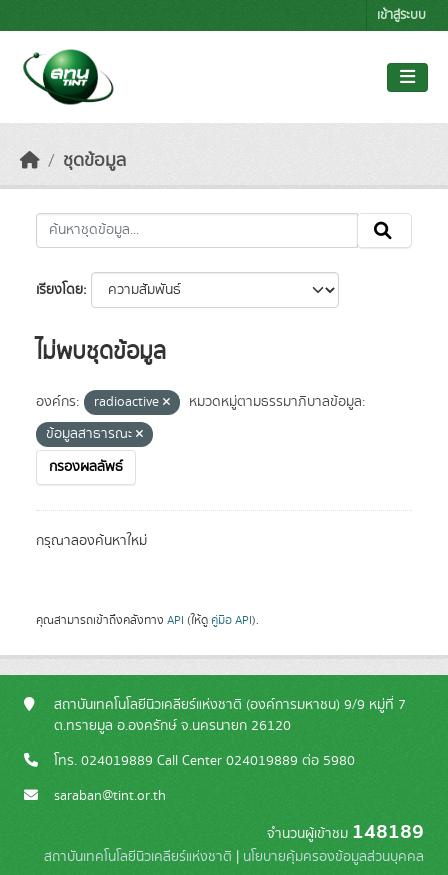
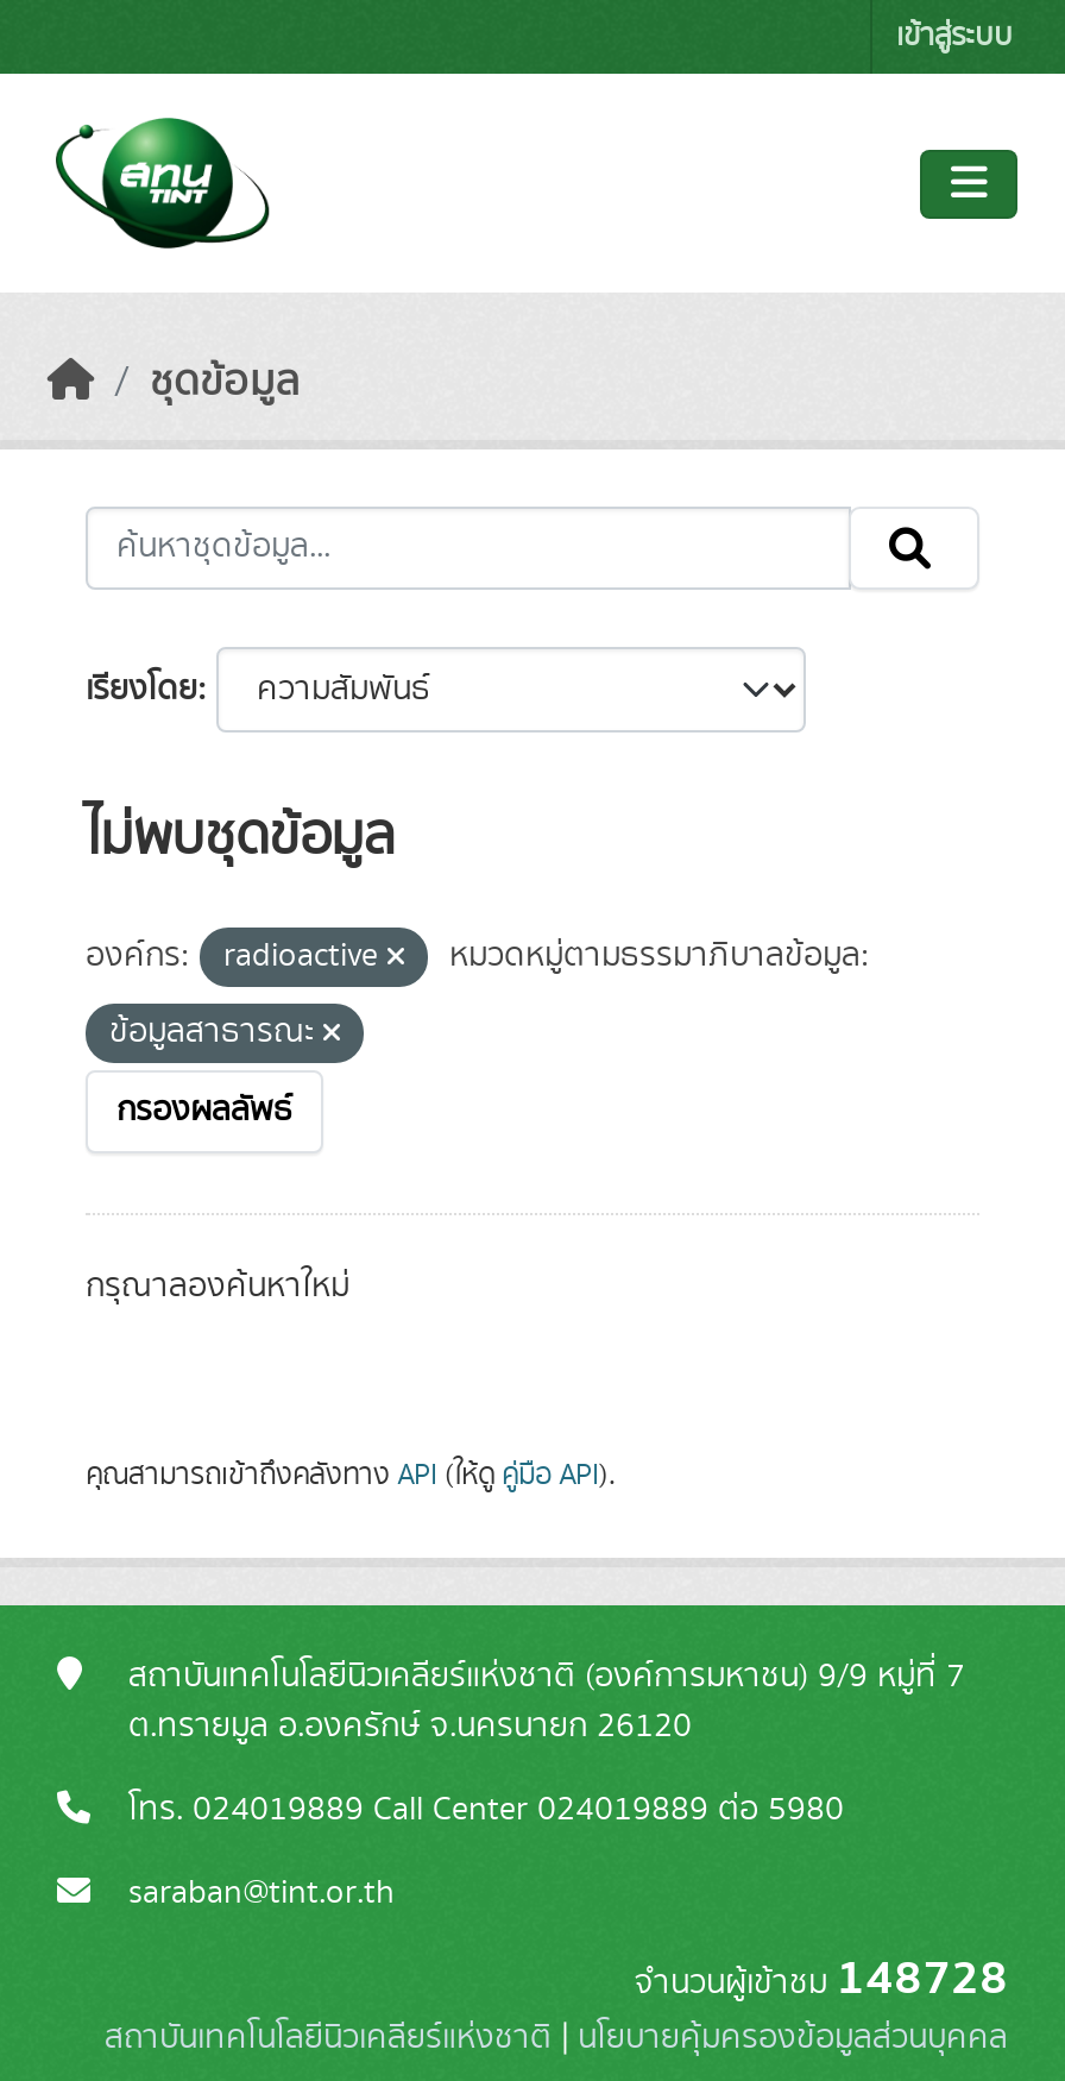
- จำนวนผู้เข้าชม148189
+ จำนวนผู้เข้าชม148728
